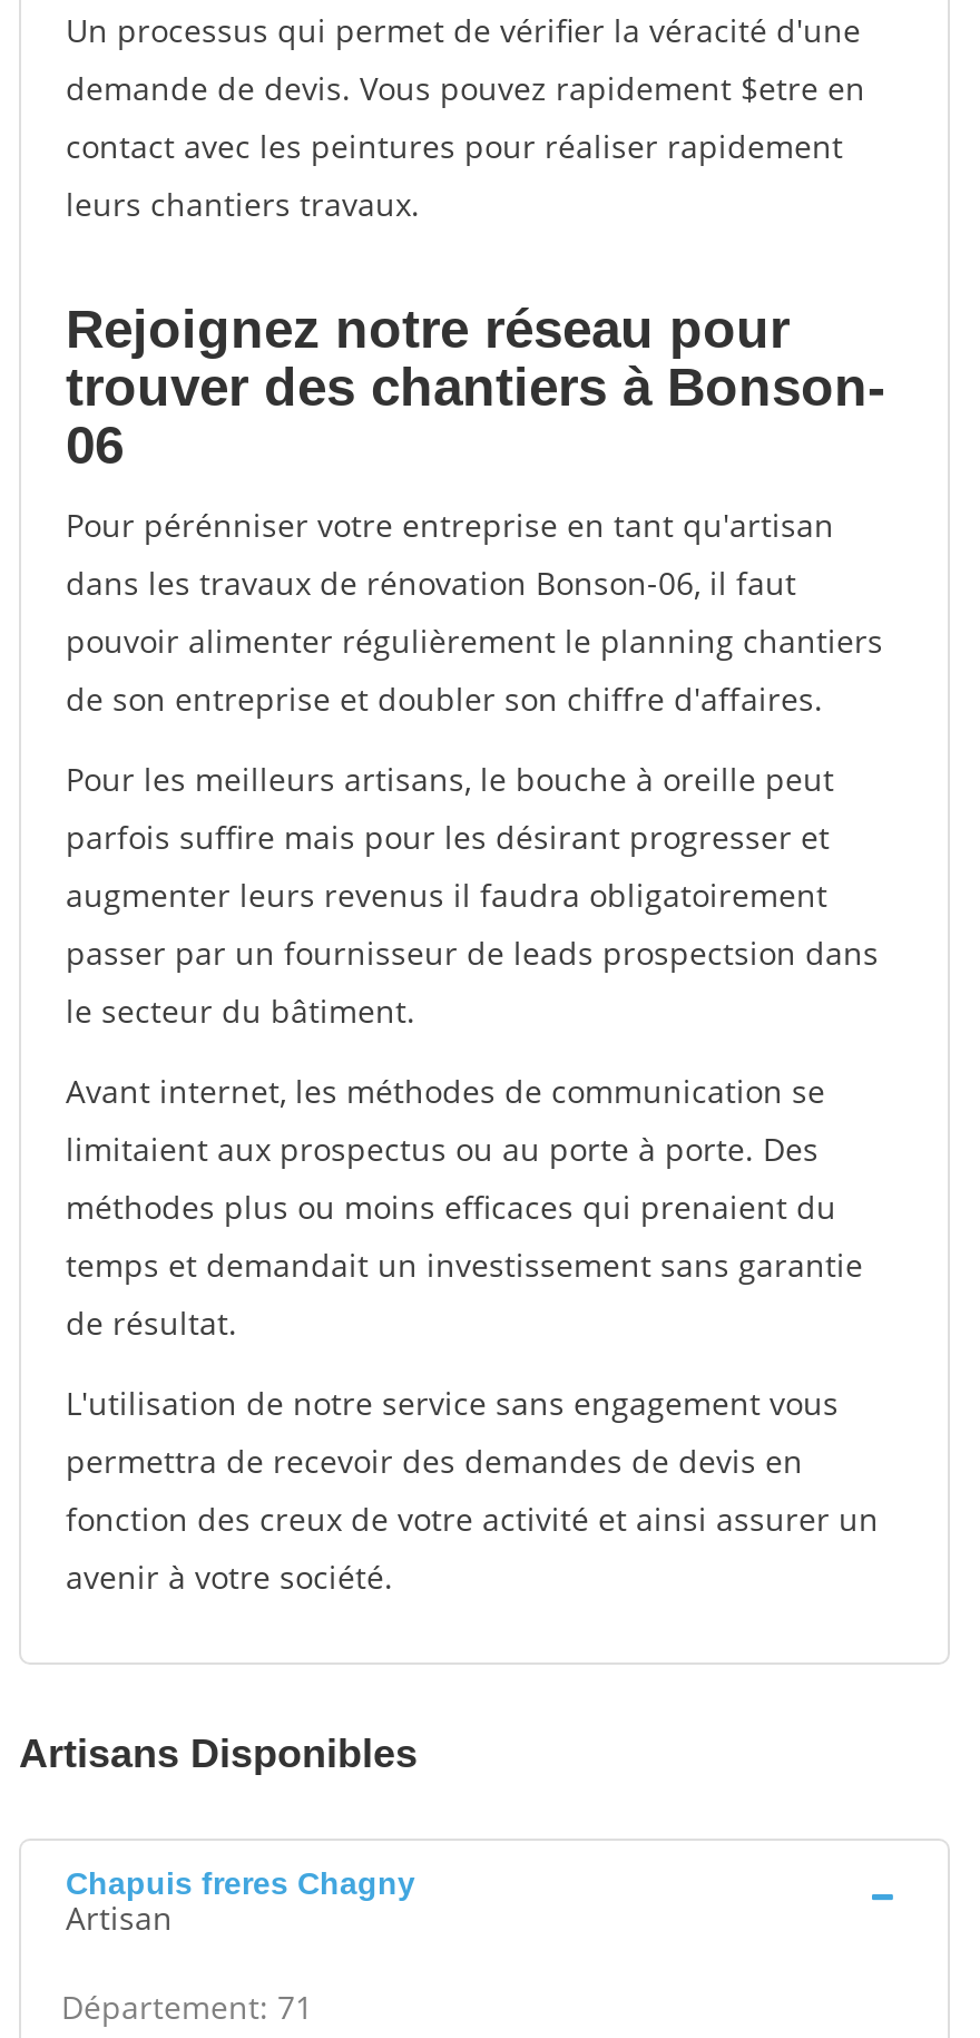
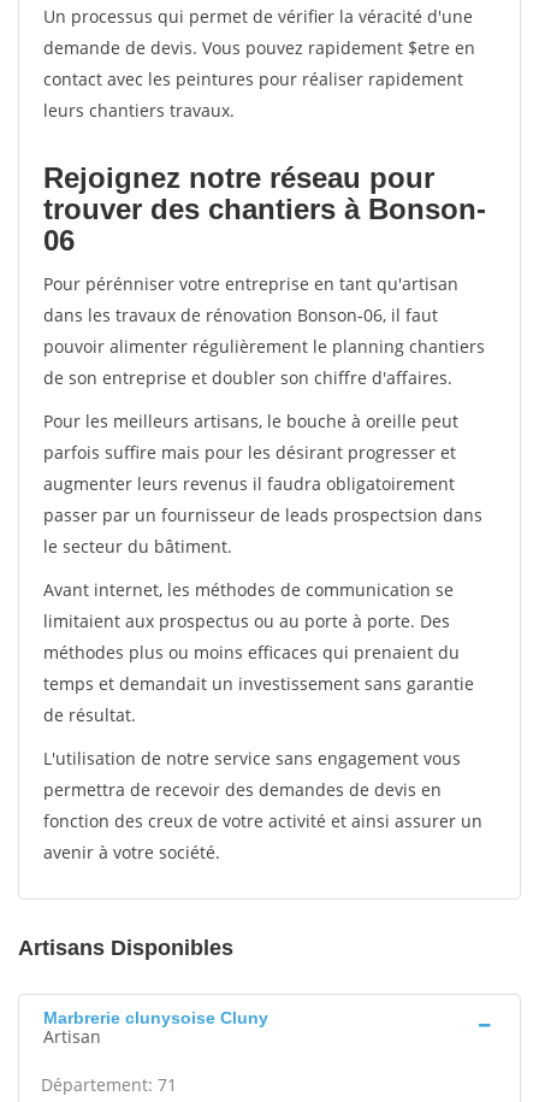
- Chapuis freres Chagny
+ Marbrerie clunysoise Cluny
